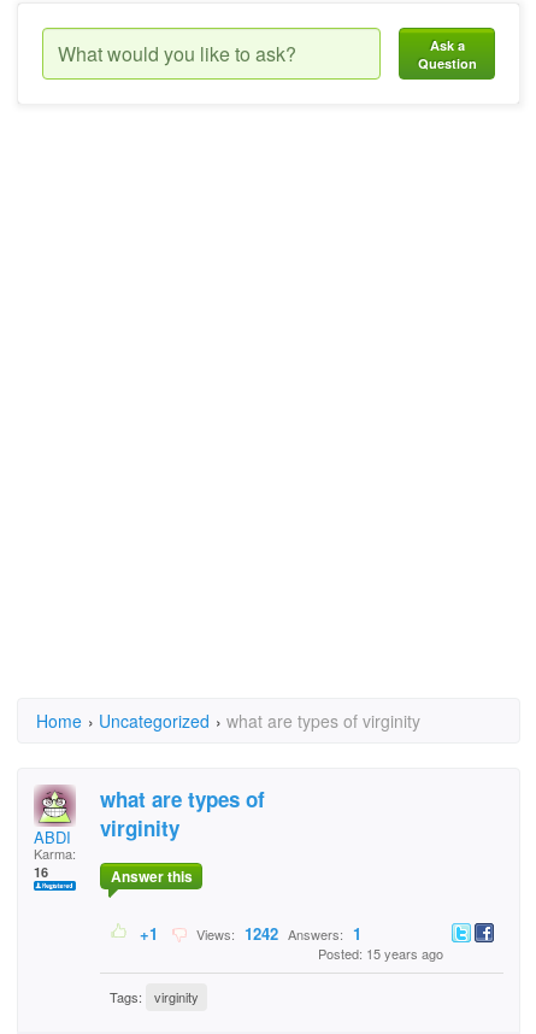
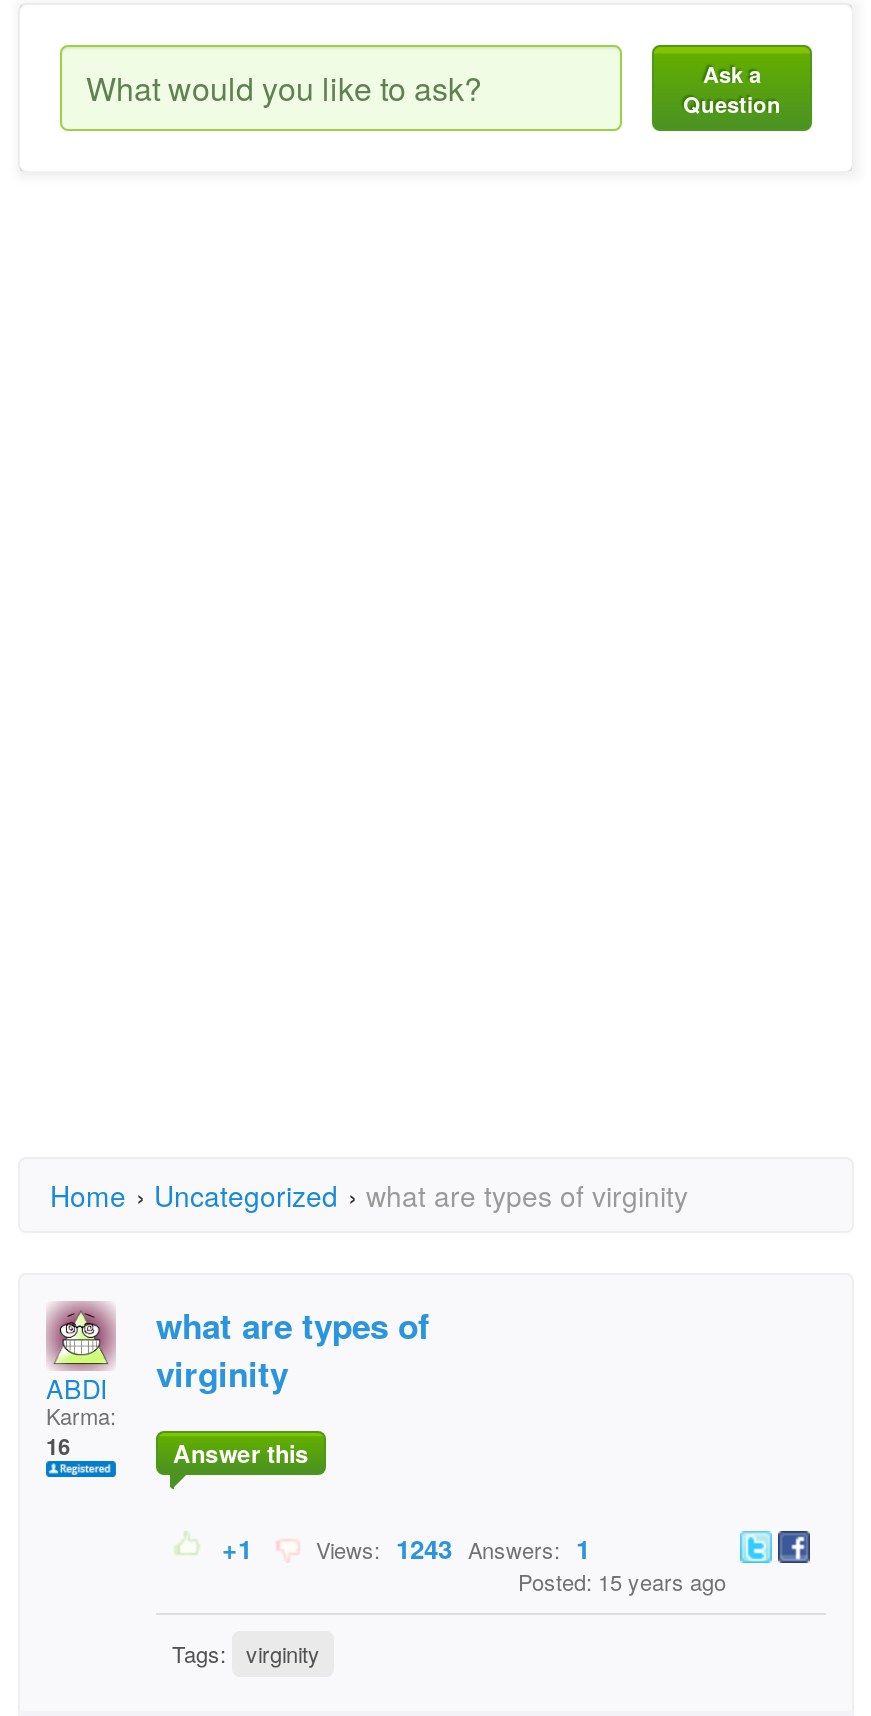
- Views: 1242 Answers: 1
+ Views: 1243 Answers: 1
